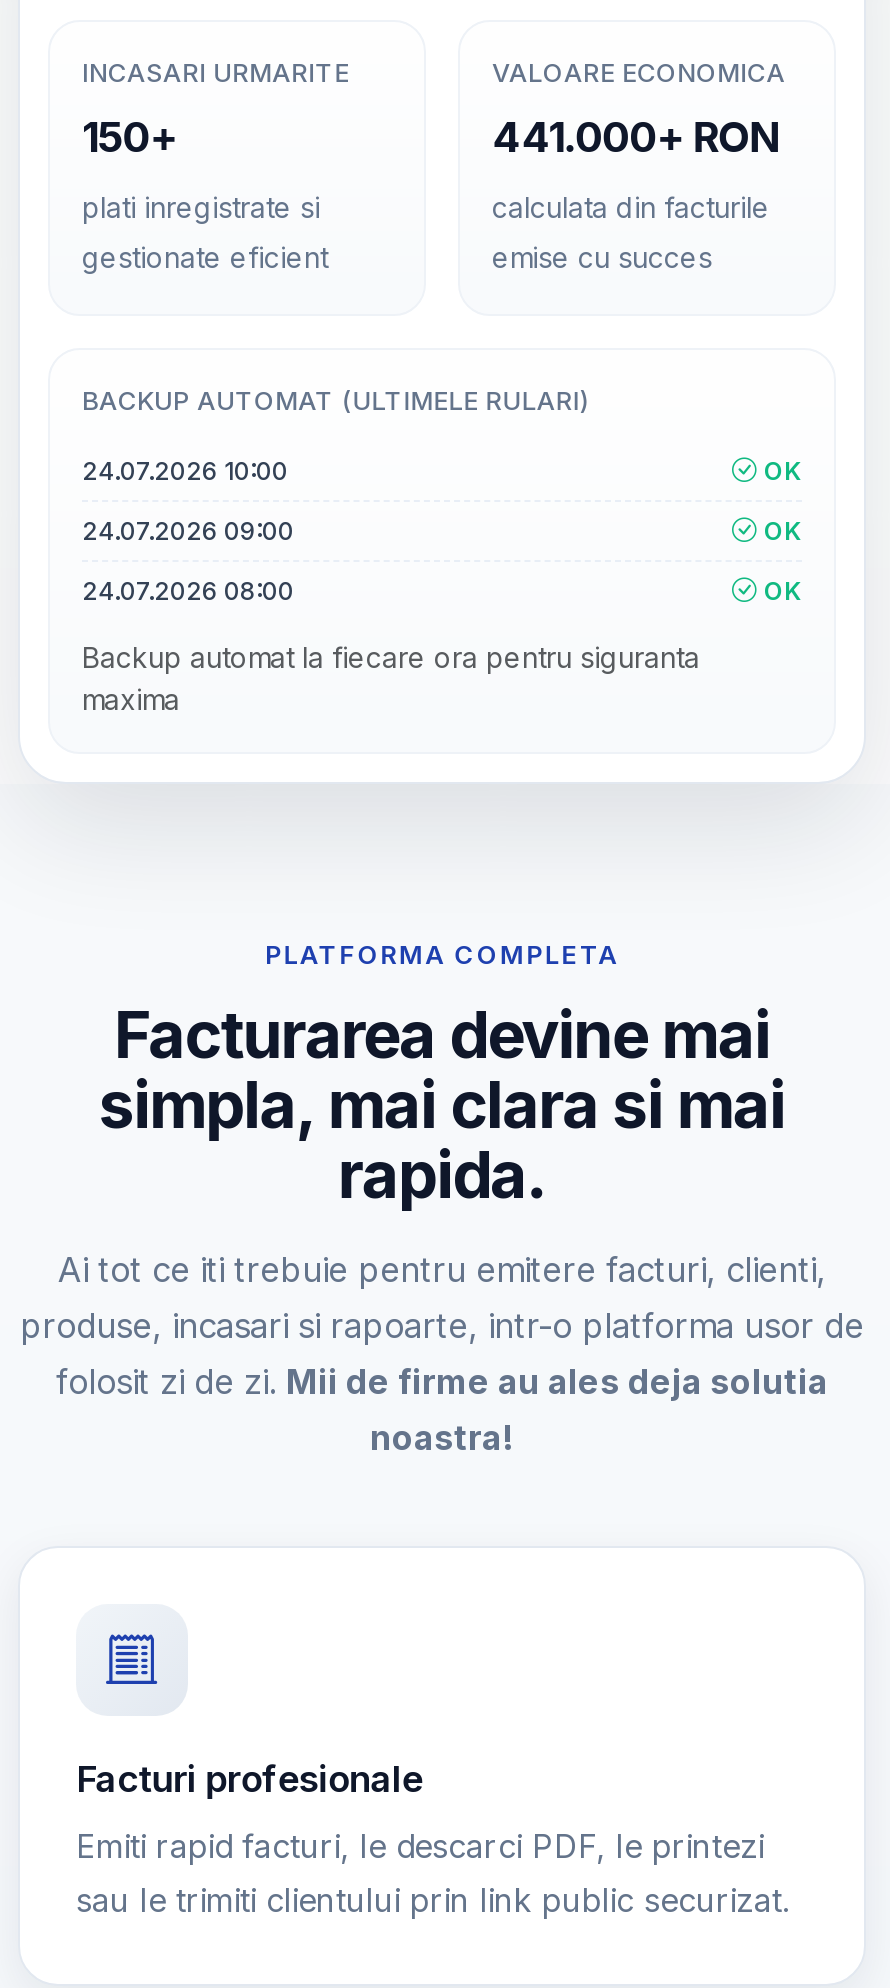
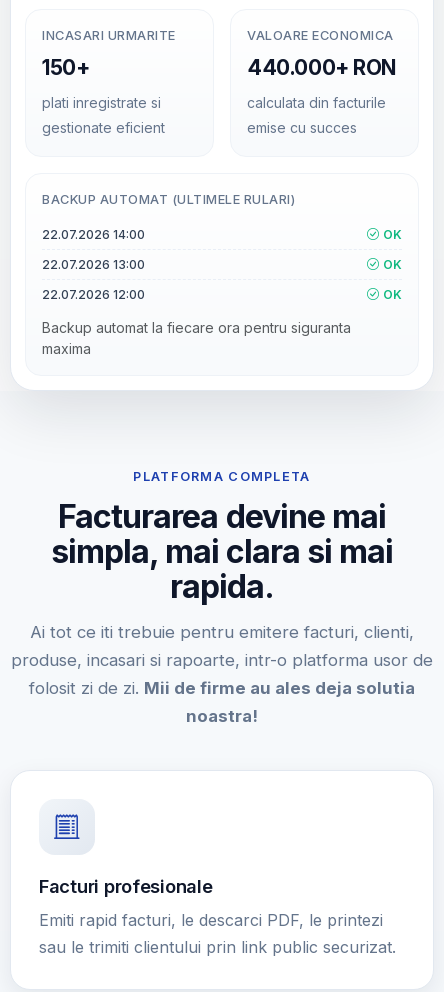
- 441.000+ RON
+ 440.000+ RON

- 24.07.2026 10:00
+ 22.07.2026 14:00

- 24.07.2026 09:00
+ 22.07.2026 13:00

- 24.07.2026 08:00
+ 22.07.2026 12:00
